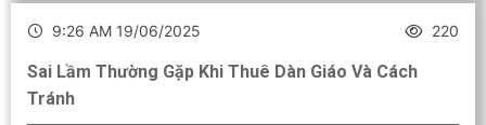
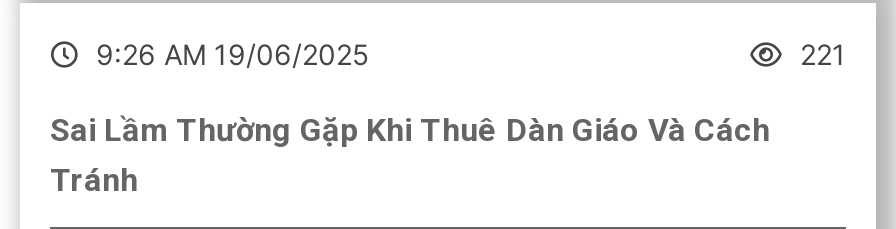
- 220
+ 221
